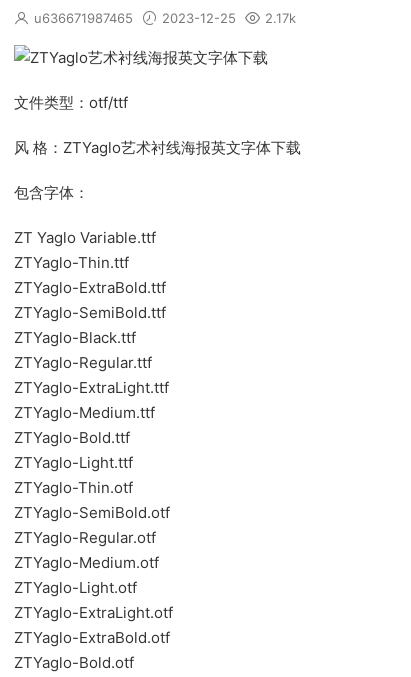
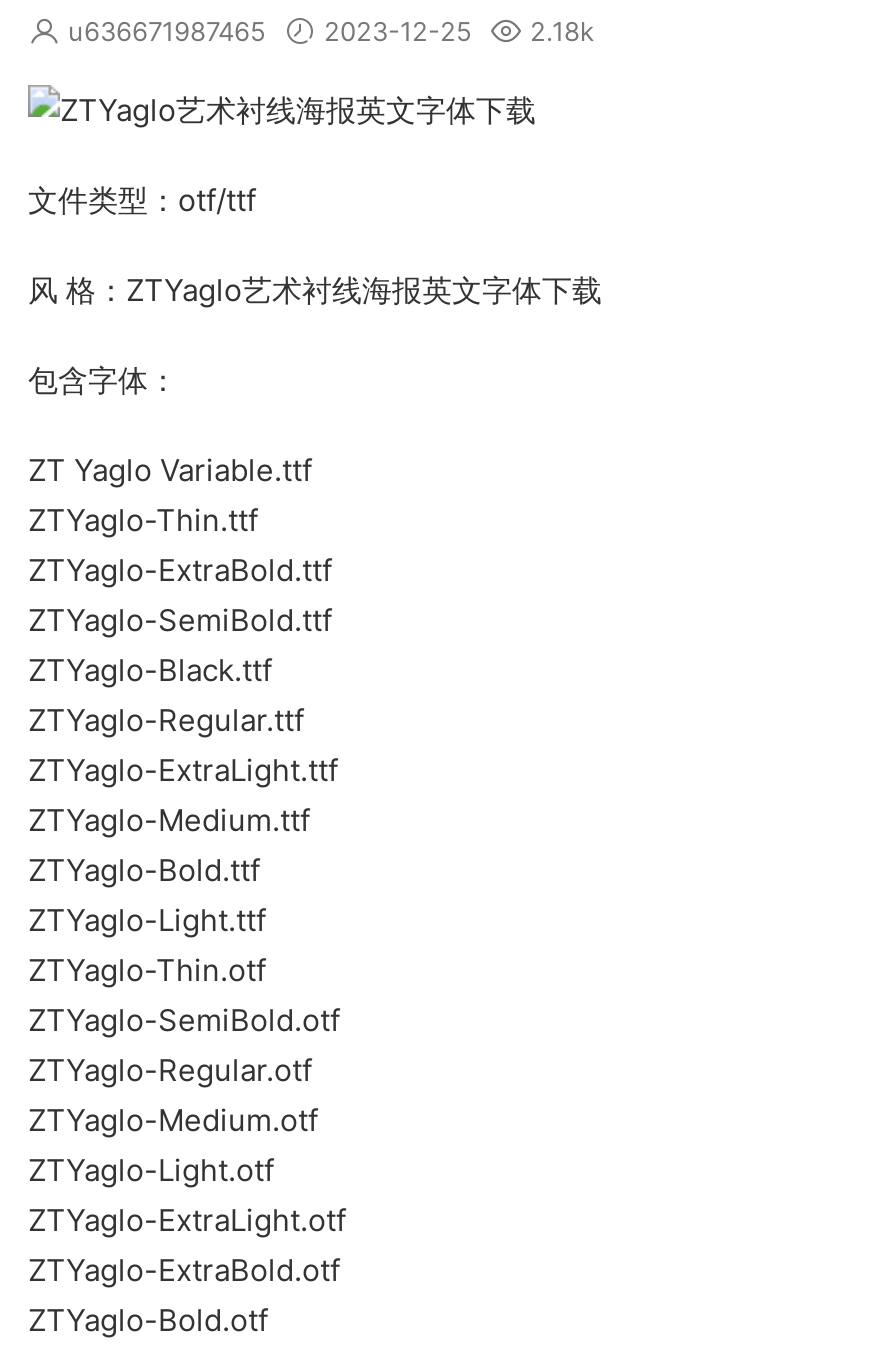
- u636671987465 2023-12-25 2.17k
+ u636671987465 2023-12-25 2.18k
